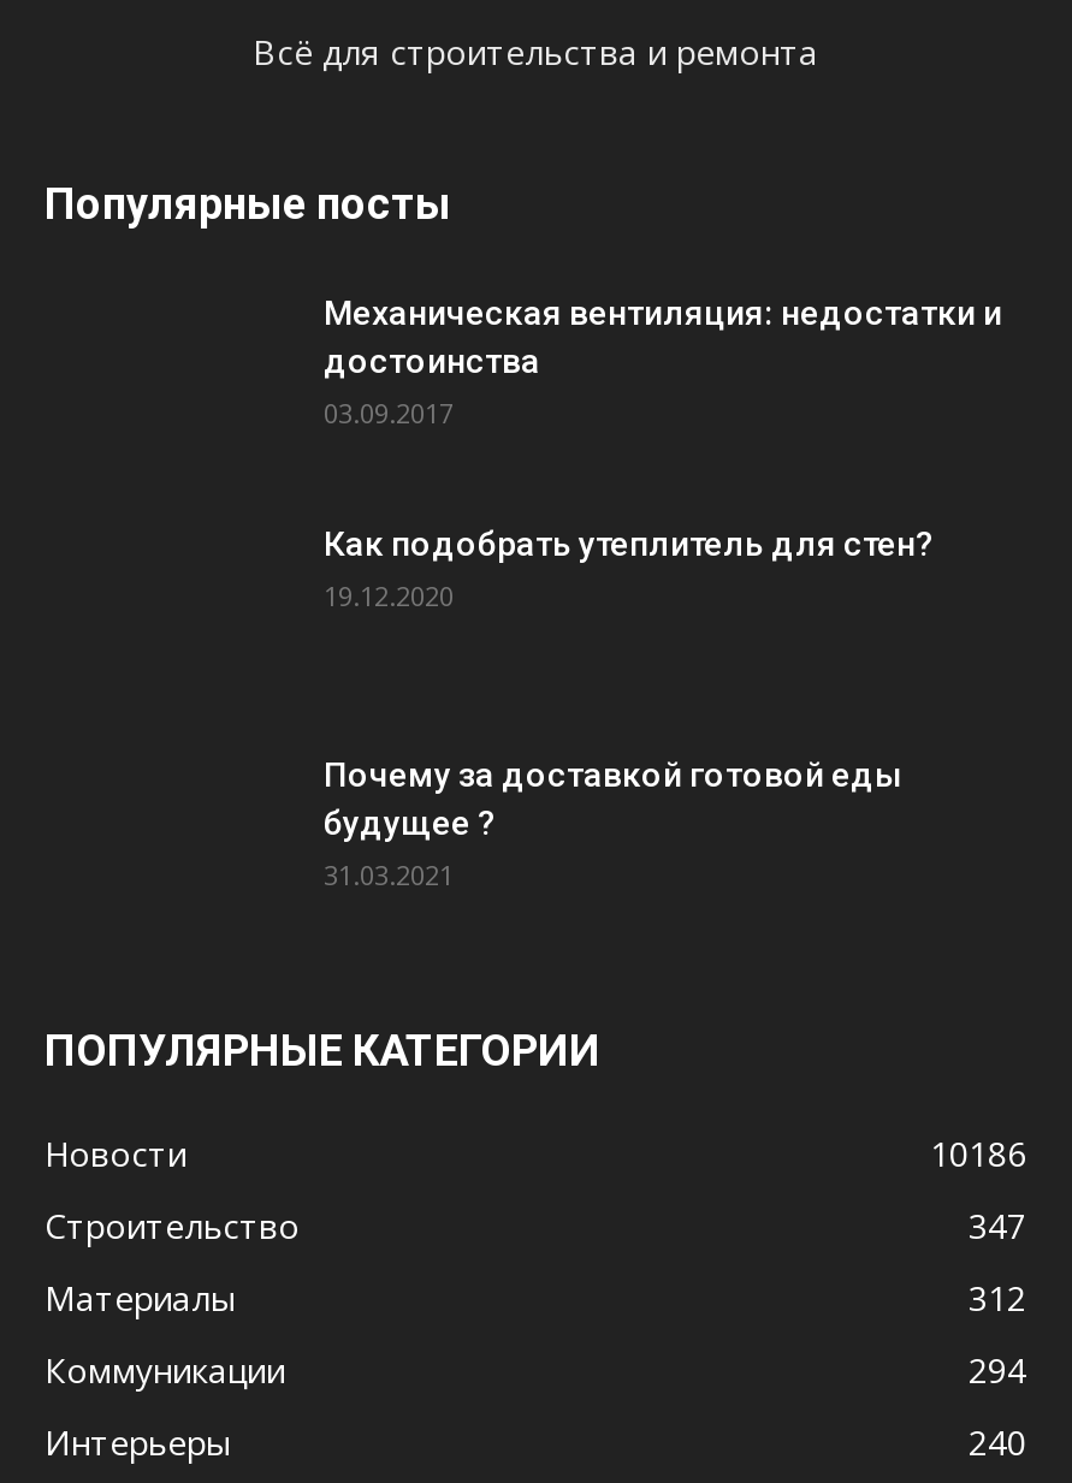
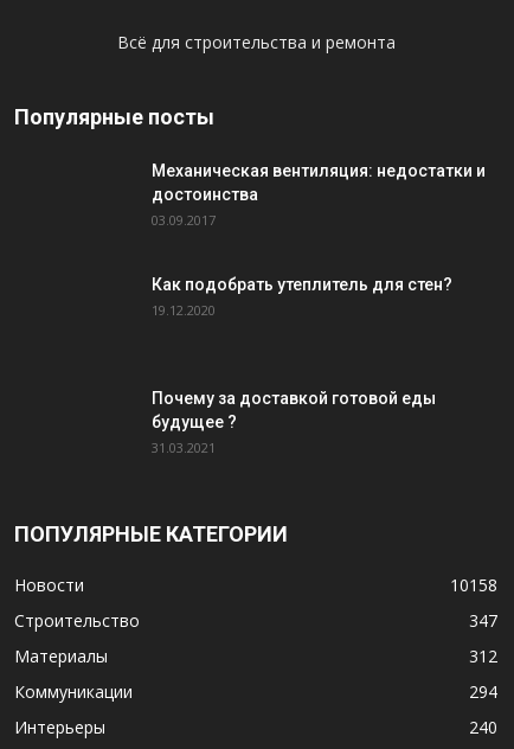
- 10186
+ 10158
